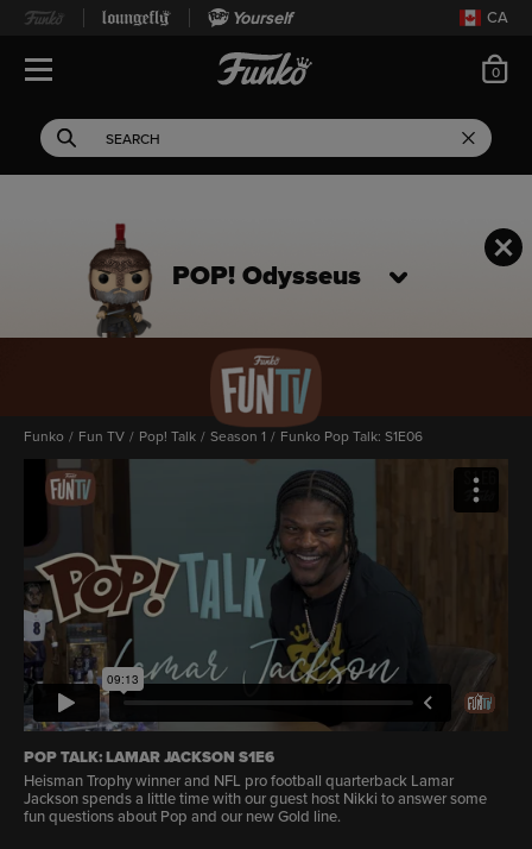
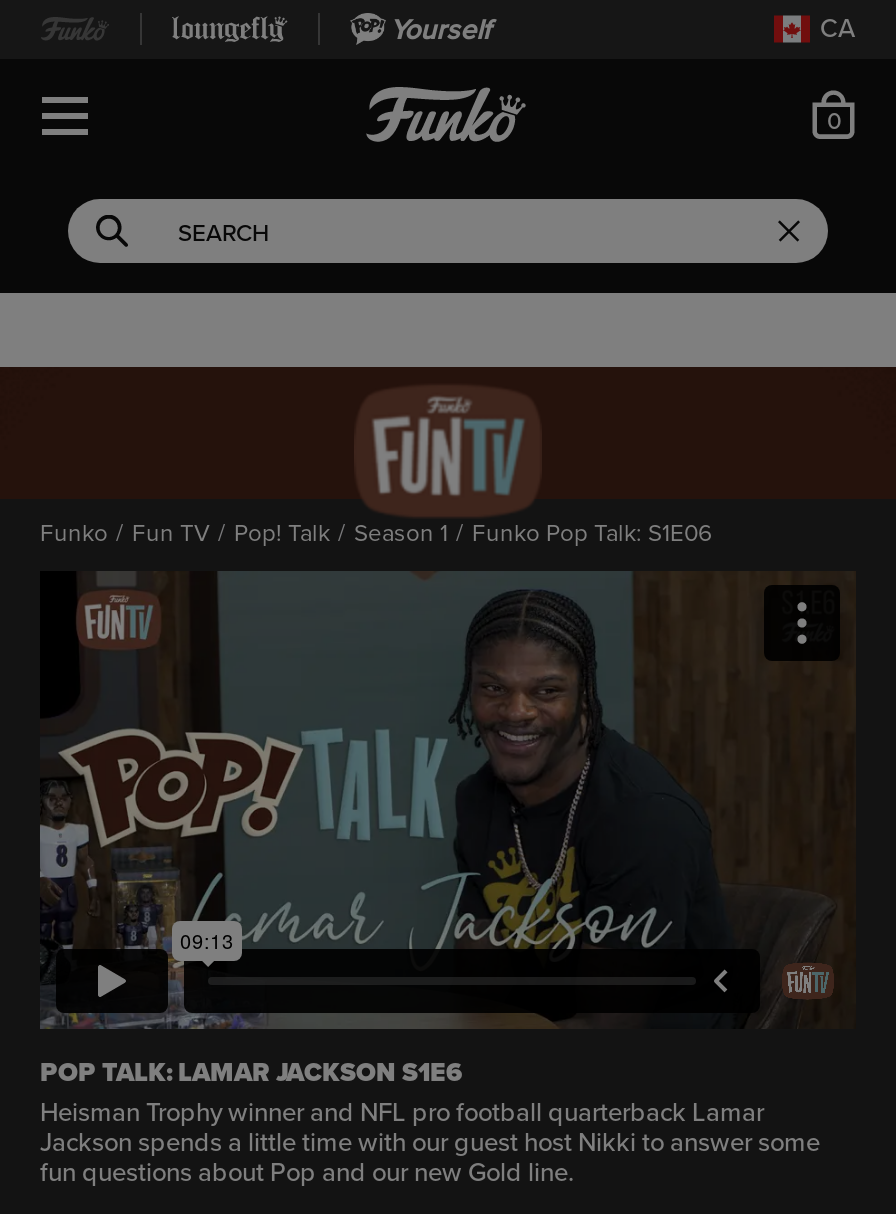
- [image]
- POP! Odysseus
